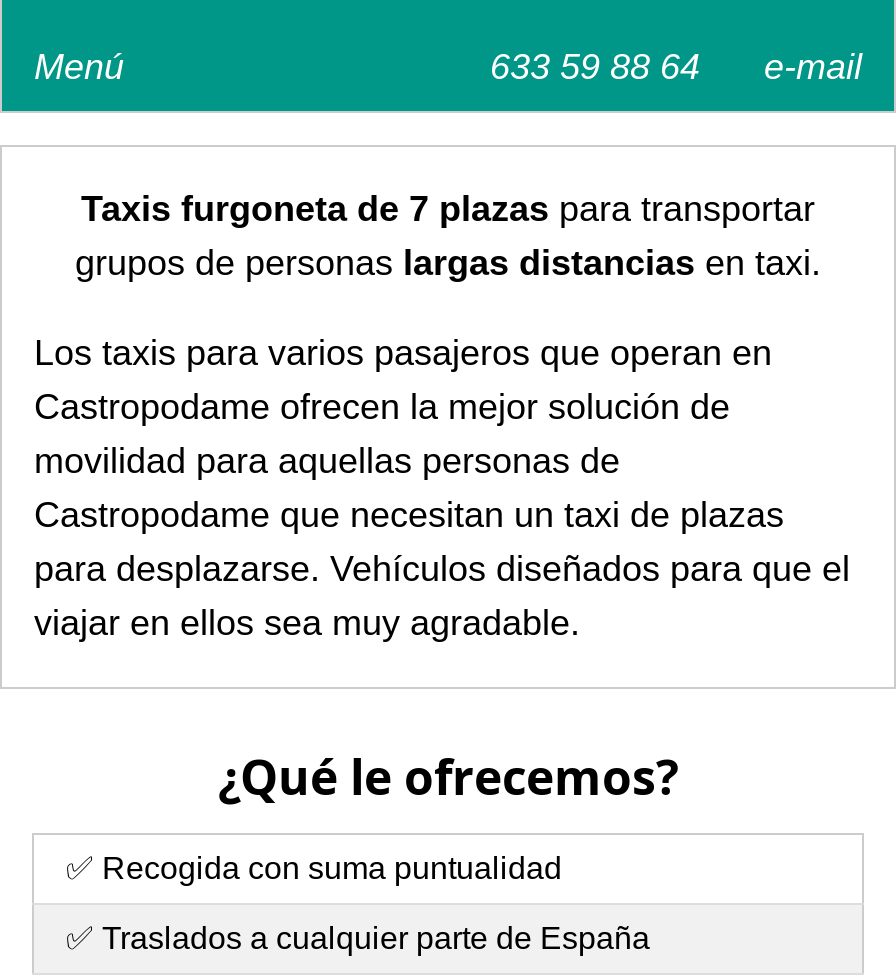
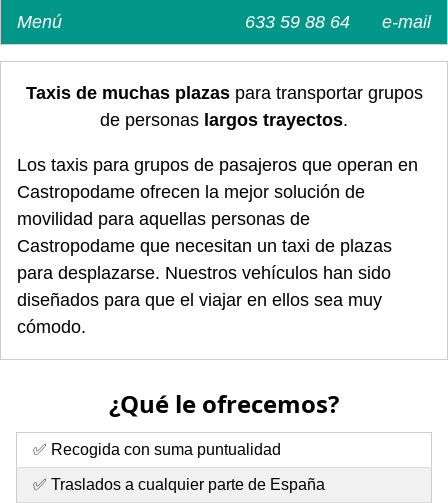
- Taxis furgoneta de 7 plazas para transportar
- grupos de personas largas distancias en taxi.
+ Taxis de muchas plazas para transportar grupos
+ de personas largos trayectos.

- Los taxis para varios pasajeros que operan en
+ Los taxis para grupos de pasajeros que operan en

- para desplazarse. Vehículos diseñados para que el
- viajar en ellos sea muy agradable.
+ para desplazarse. Nuestros vehículos han sido
+ diseñados para que el viajar en ellos sea muy
+ cómodo.
